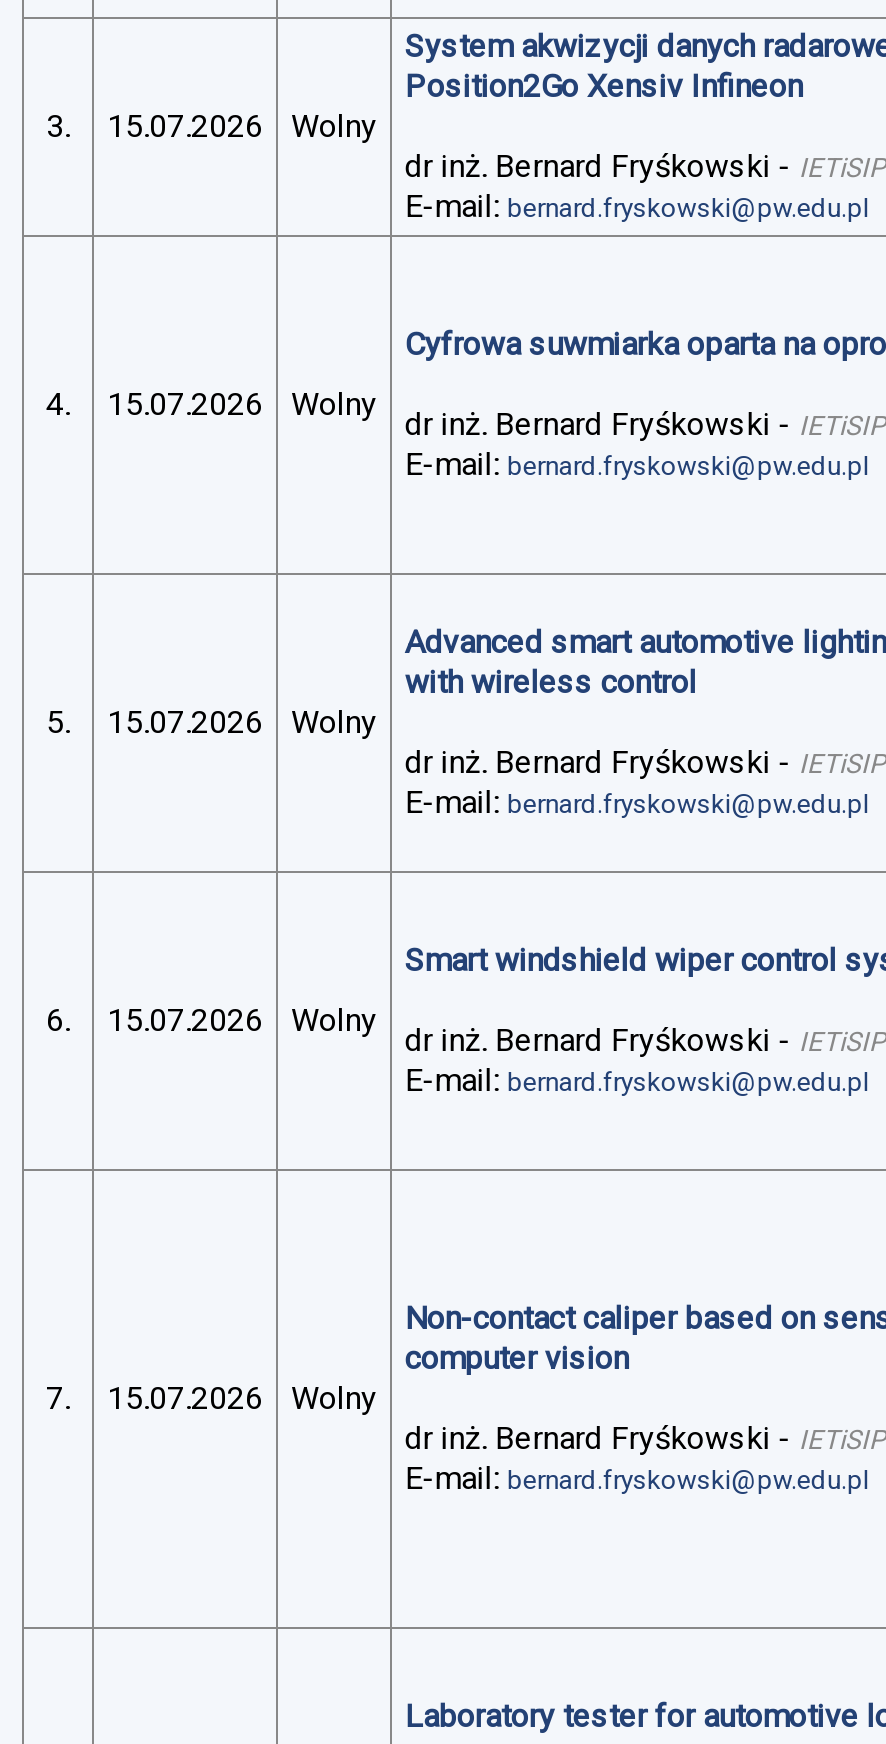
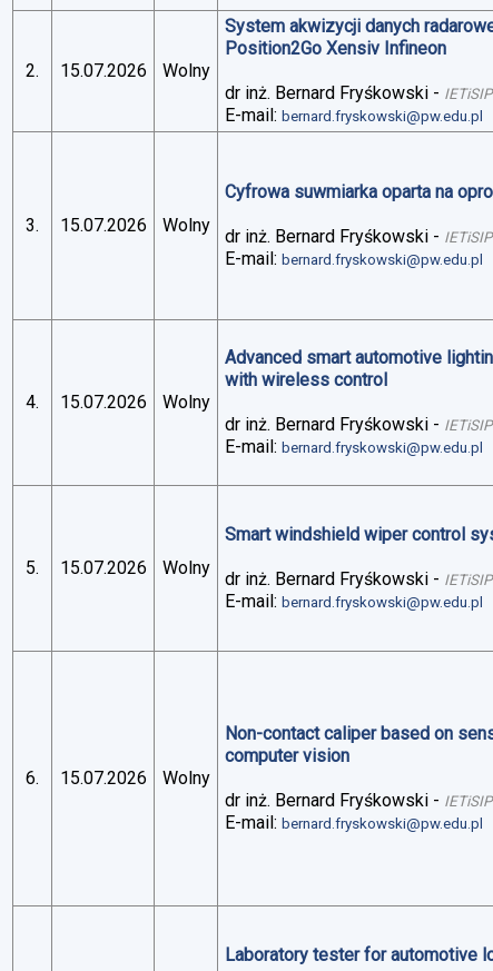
- 3. 15.07.2026 Wolny
+ 2. 15.07.2026 Wolny

- 4. 15.07.2026 Wolny
+ 3. 15.07.2026 Wolny

- 5. 15.07.2026 Wolny
+ 4. 15.07.2026 Wolny

- 6. 15.07.2026 Wolny
+ 5. 15.07.2026 Wolny

- 7. 15.07.2026 Wolny
+ 6. 15.07.2026 Wolny
